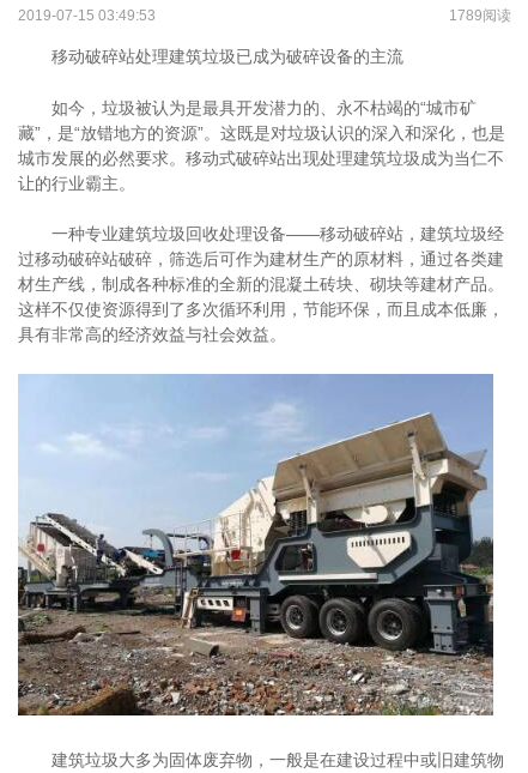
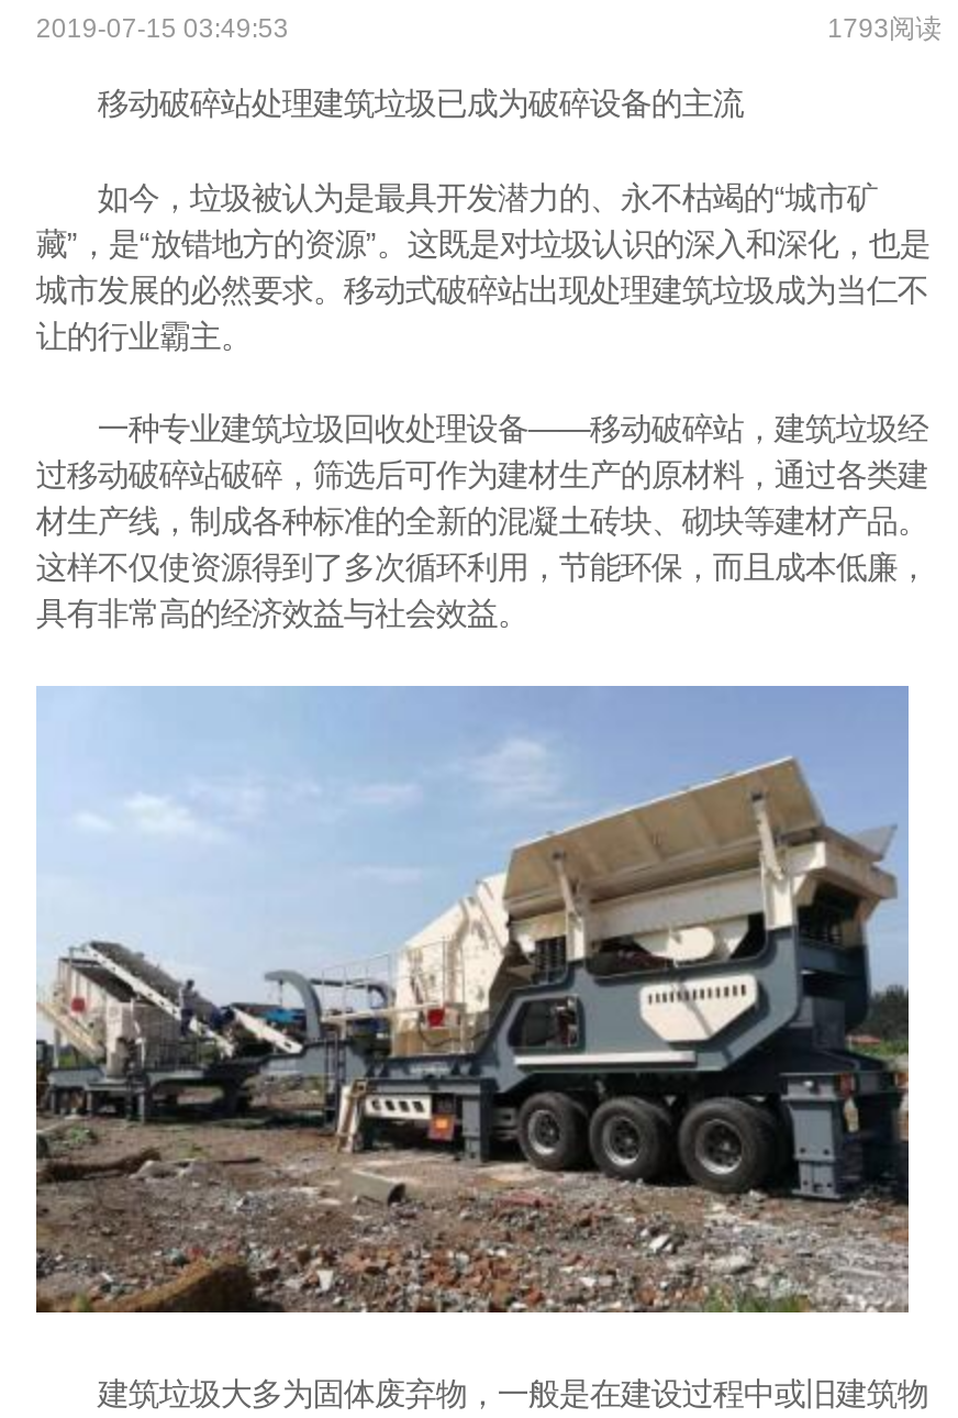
- 1789阅读
+ 1793阅读
